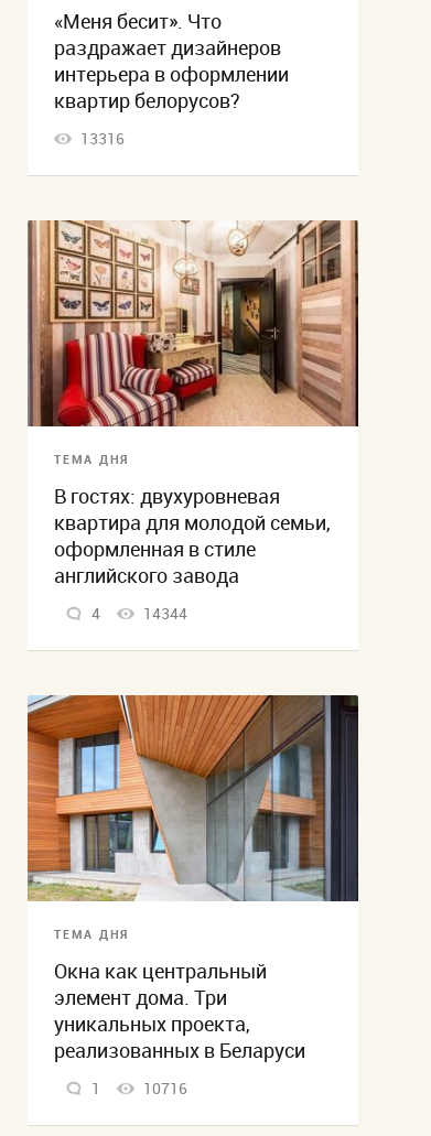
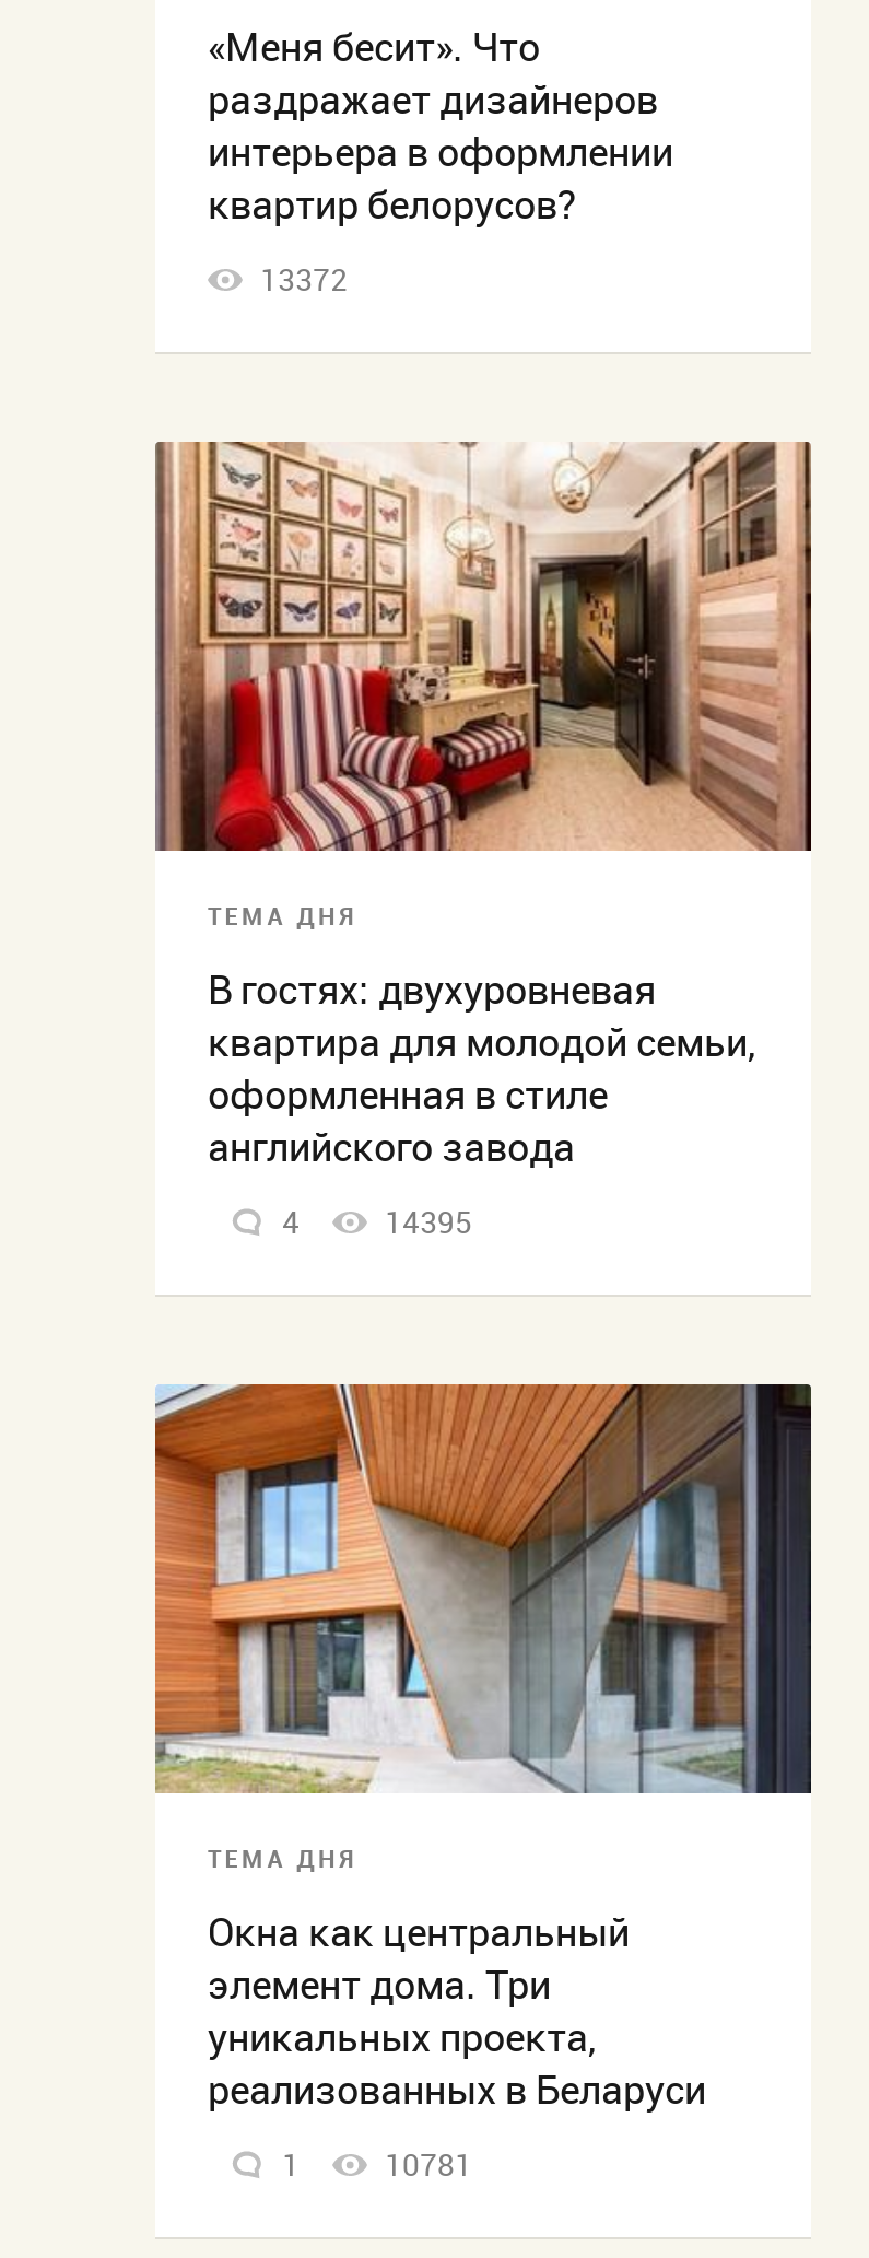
- 13316
+ 13372

- 14344
+ 14395

- 10716
+ 10781
